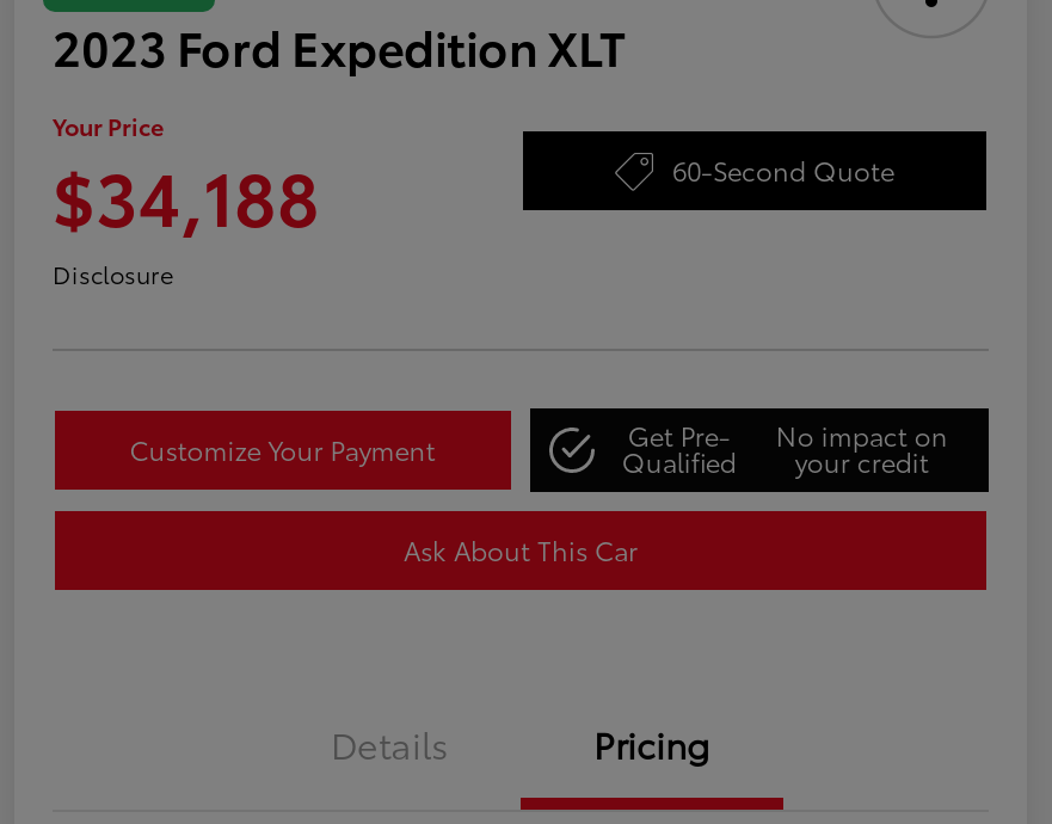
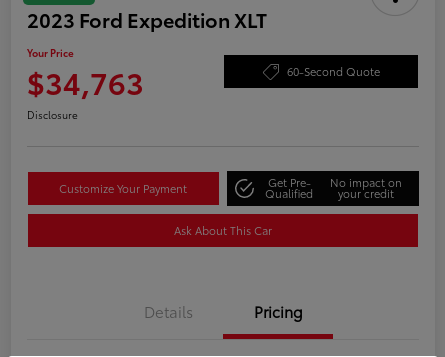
- $34,188
+ $34,763
